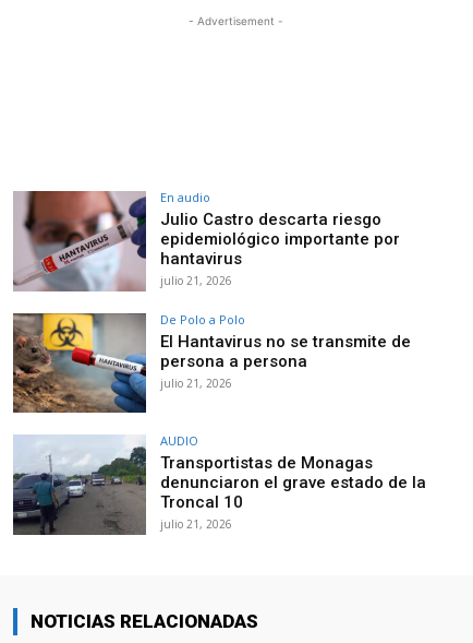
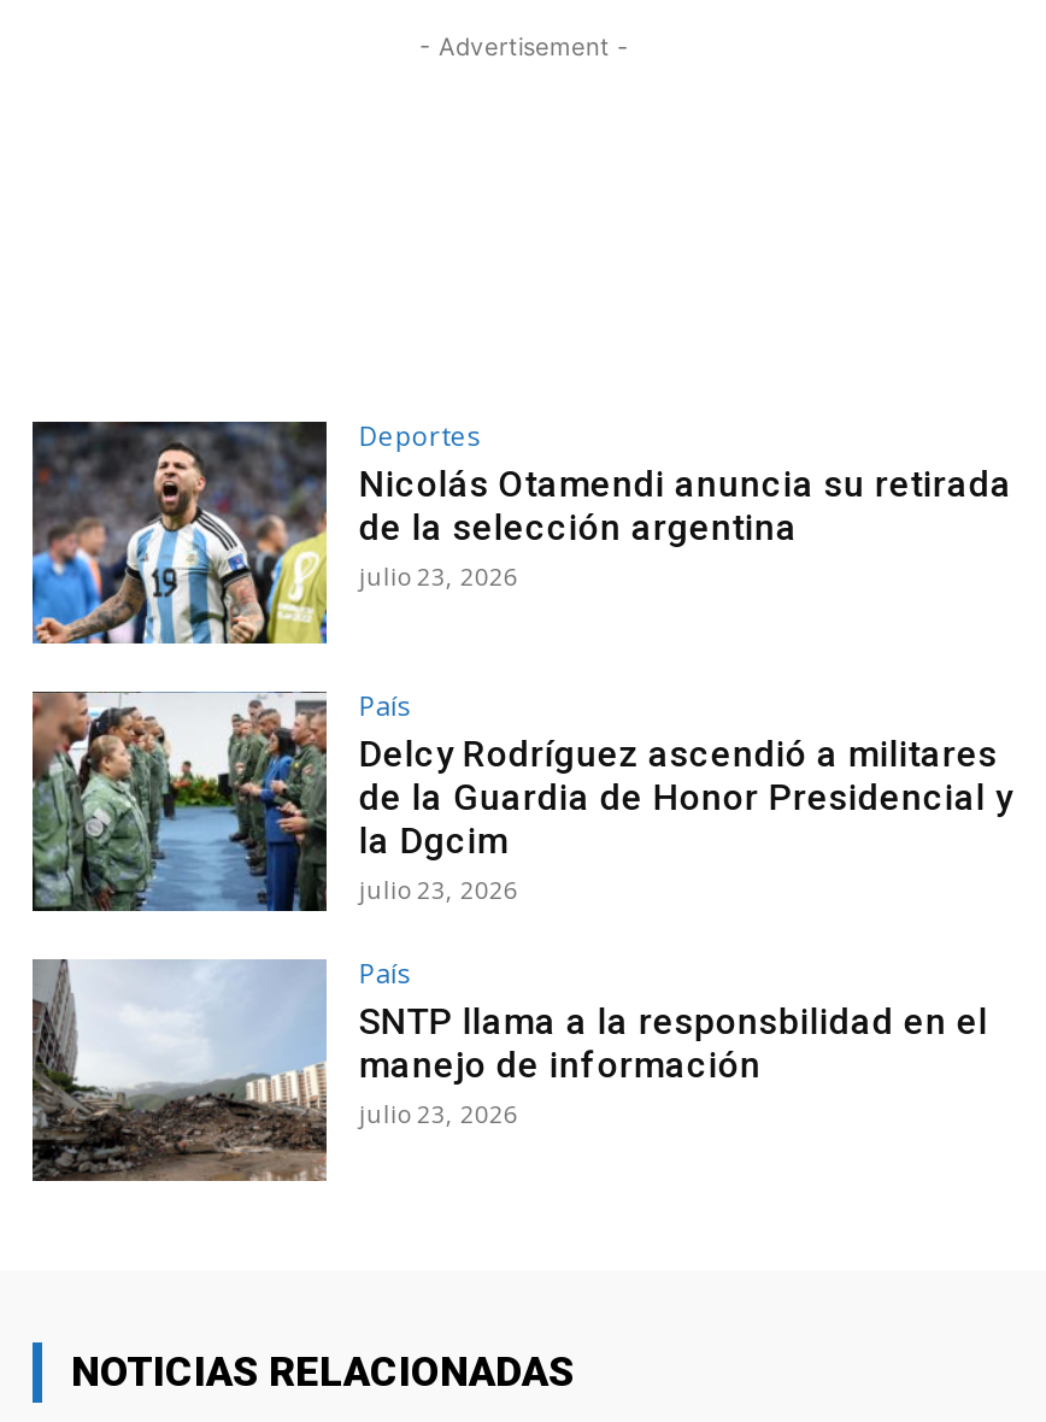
- [image]
- En audio
- Julio Castro descarta riesgo
- epidemiológico importante por
- hantavirus
- julio 21, 2026
+ [image]
+ Deportes
+ Nicolás Otamendi anuncia su retirada
+ de la selección argentina
+ julio 23, 2026

- [image]
- De Polo a Polo
- El Hantavirus no se transmite de
- persona a persona
- julio 21, 2026
+ [image]
+ País
+ Delcy Rodríguez ascendió a militares
+ de la Guardia de Honor Presidencial y
+ la Dgcim
+ julio 23, 2026

- [image]
- AUDIO
- Transportistas de Monagas
- denunciaron el grave estado de la
- Troncal 10
- julio 21, 2026
+ [image]
+ País
+ SNTP llama a la responsbilidad en el
+ manejo de información
+ julio 23, 2026
